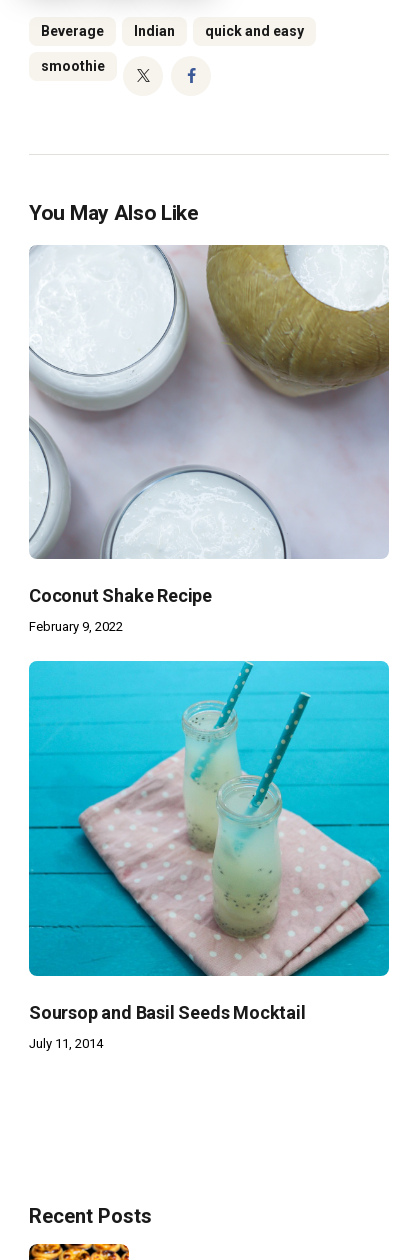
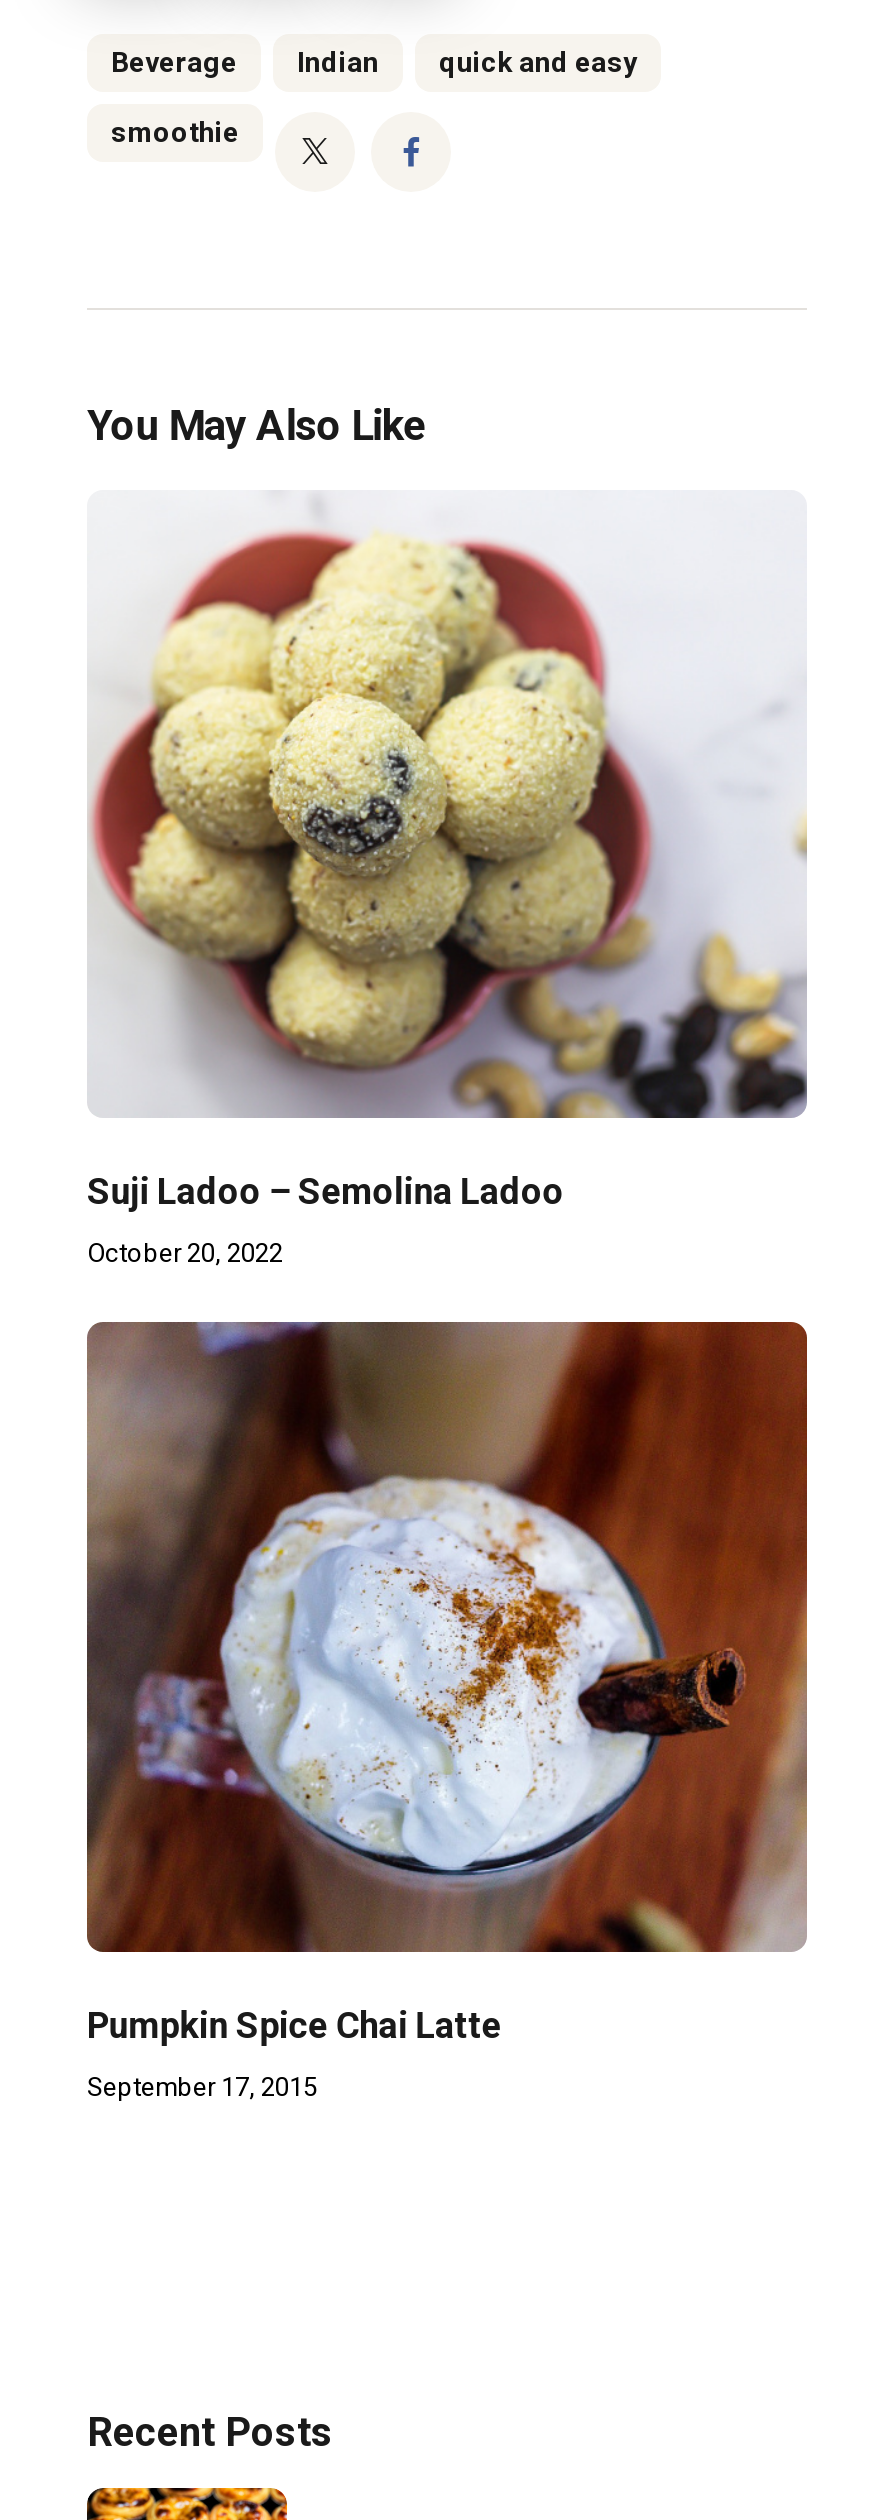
- [image]
- Coconut Shake Recipe
+ [image]
+ Suji Ladoo – Semolina Ladoo

- February 9, 2022
+ October 20, 2022

- [image]
- Soursop and Basil Seeds Mocktail
+ [image]
+ Pumpkin Spice Chai Latte

- July 11, 2014
+ September 17, 2015
